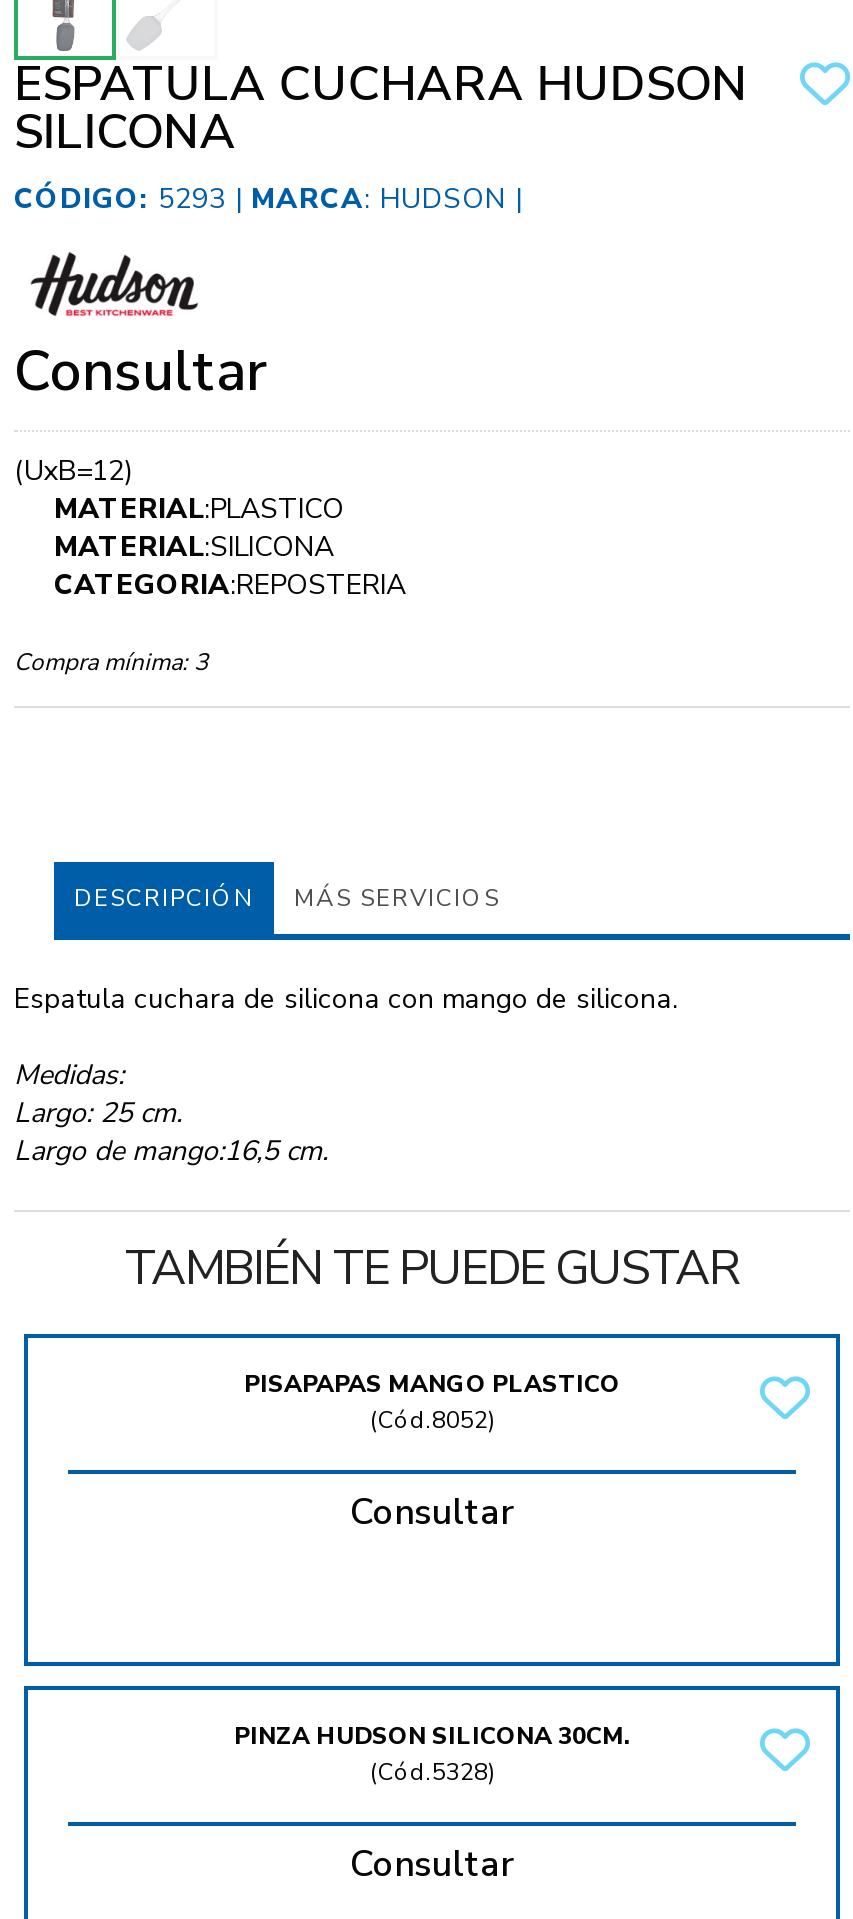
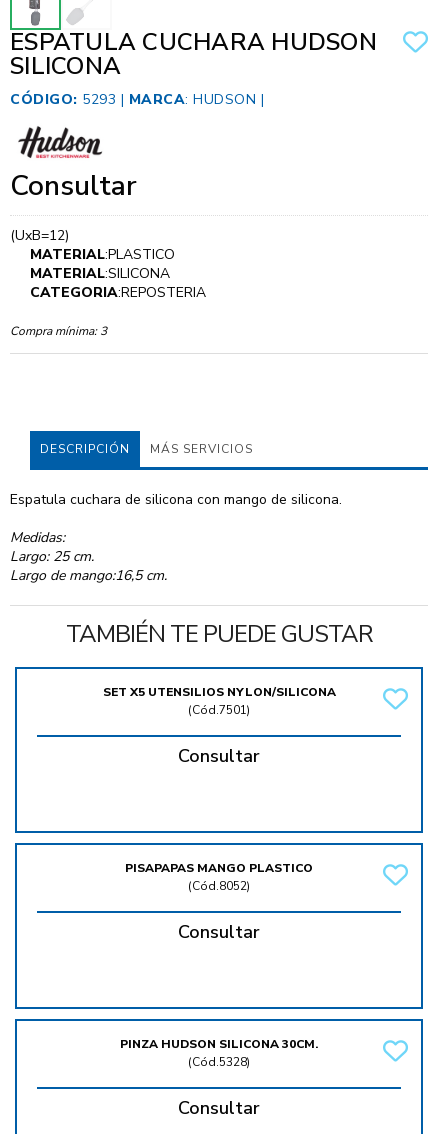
+ SET X5 UTENSILIOS NYLON/SILICONA
+ (Cód.7501)
+ Consultar
